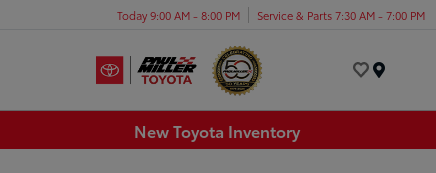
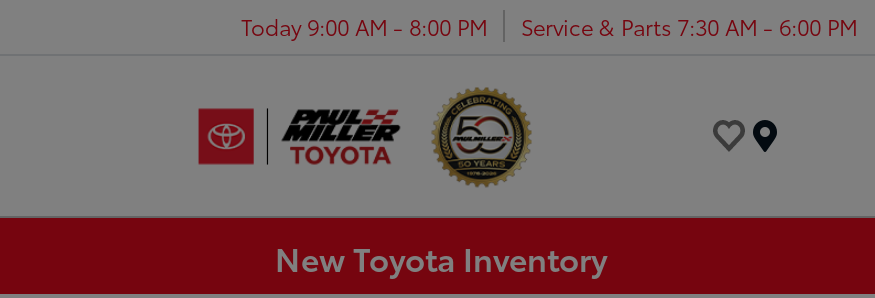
- Service & Parts 7:30 AM - 7:00 PM
+ Service & Parts 7:30 AM - 6:00 PM
